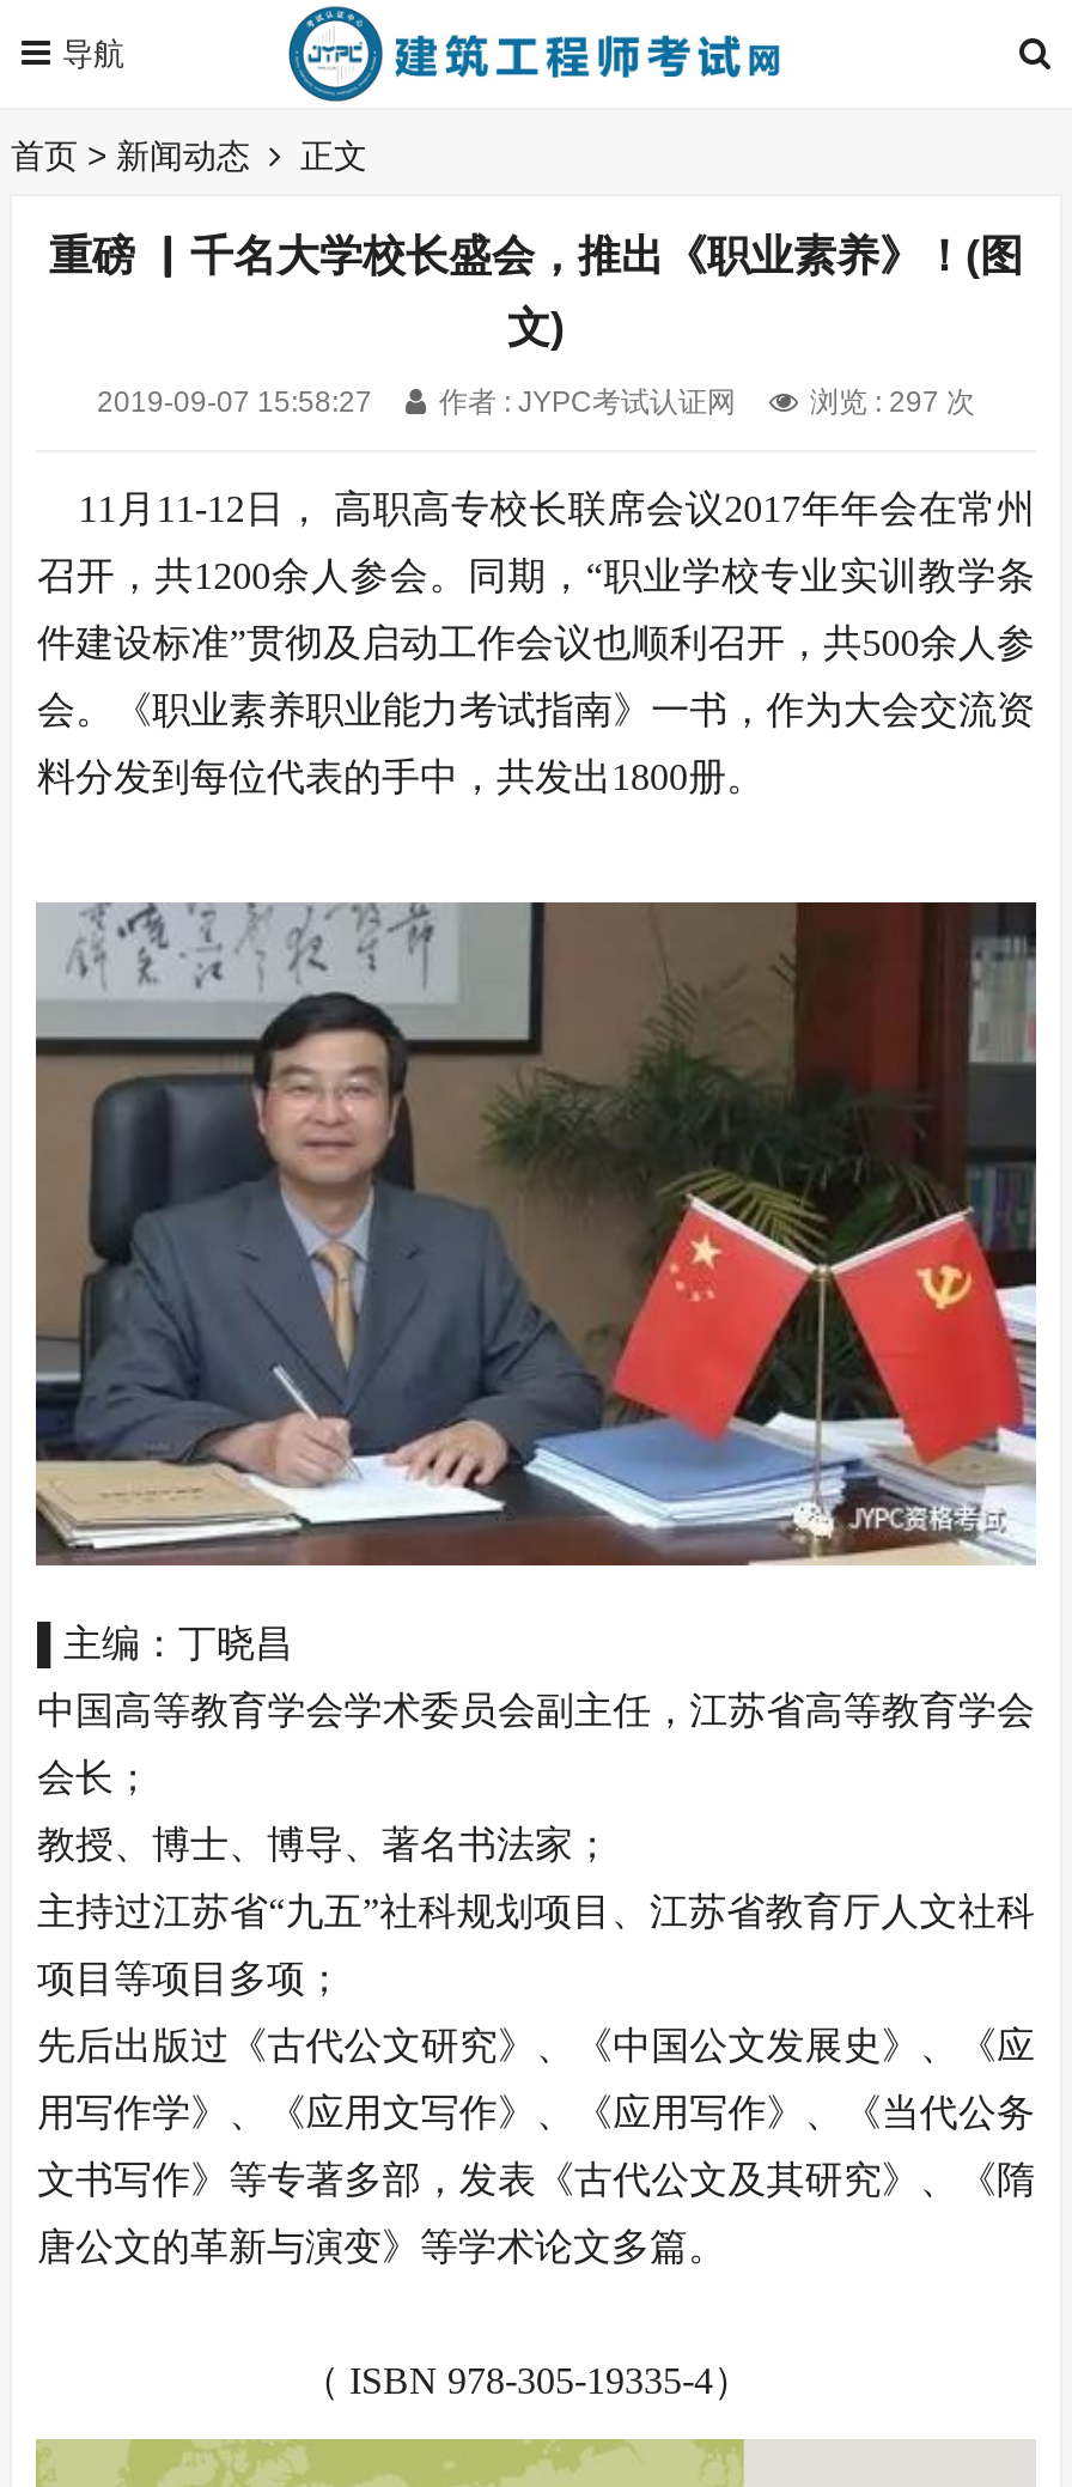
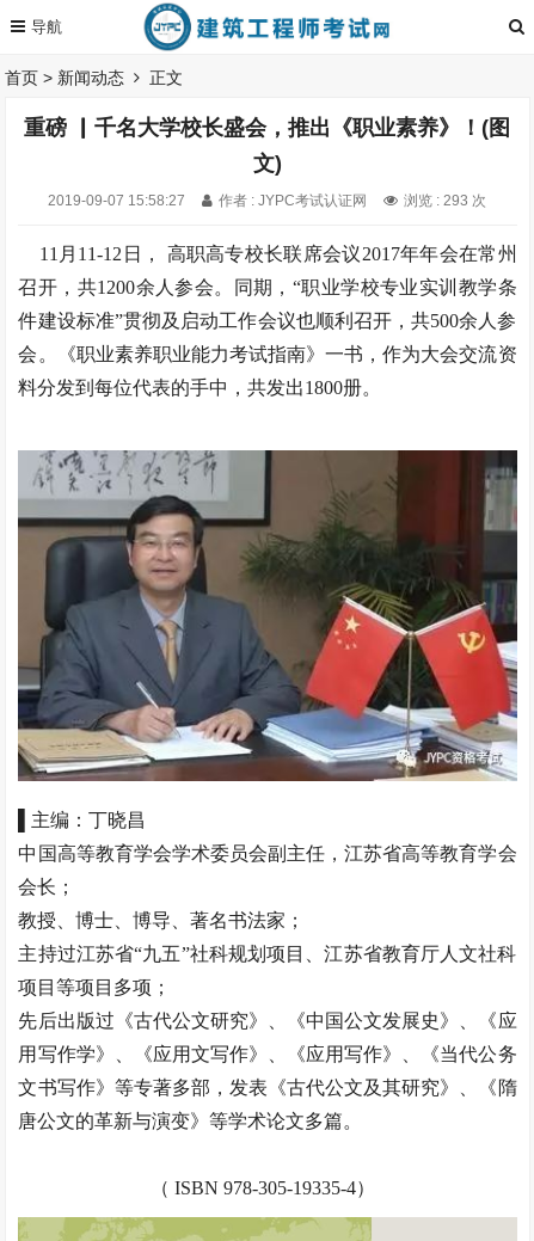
- 浏览 : 297 次
+ 浏览 : 293 次
